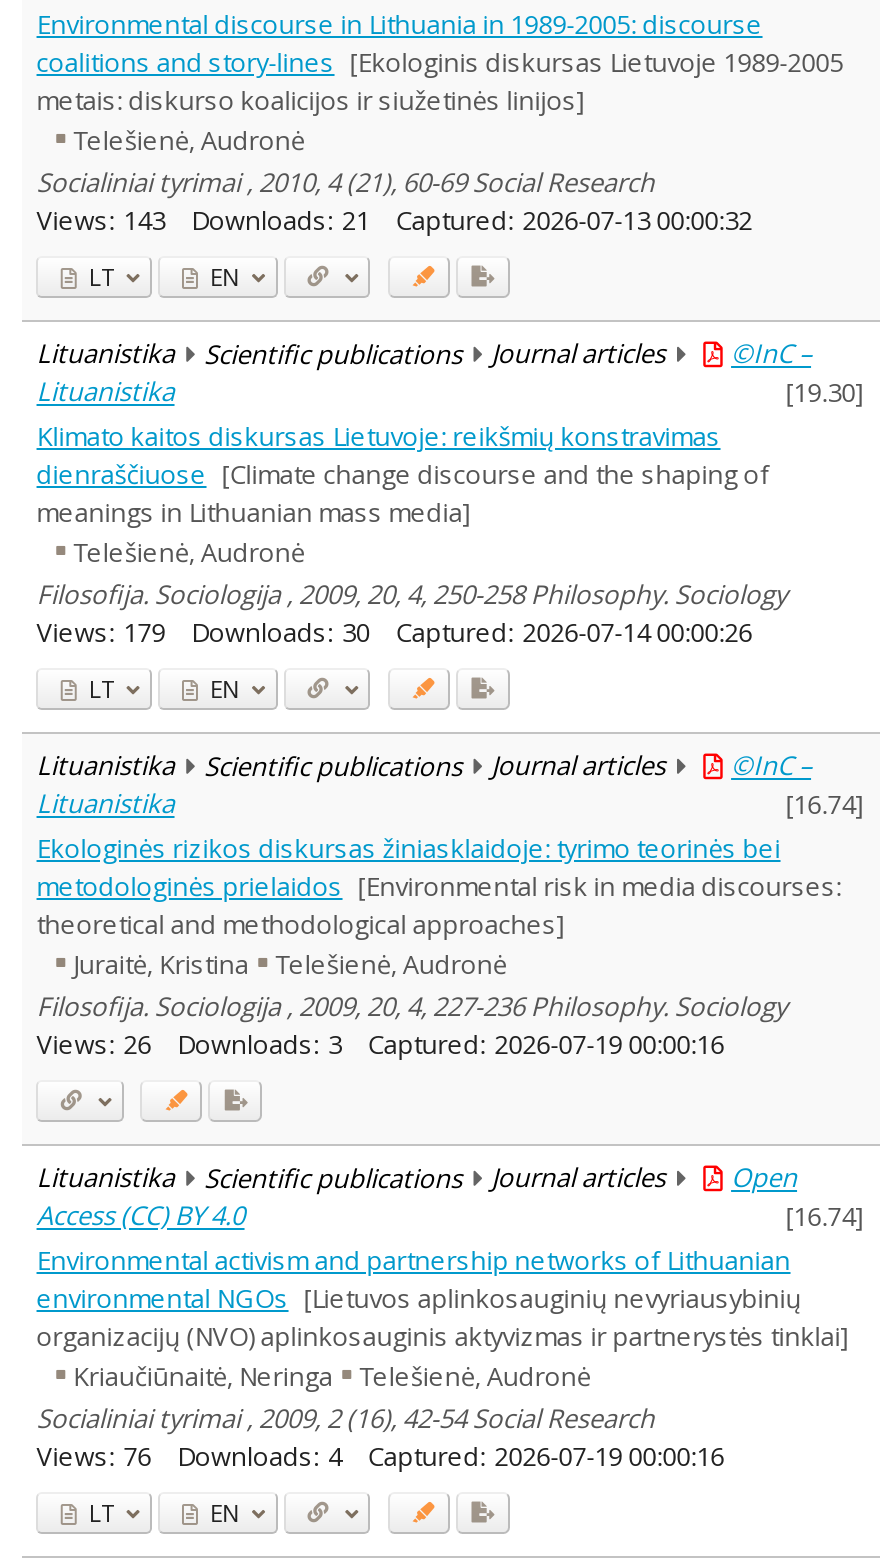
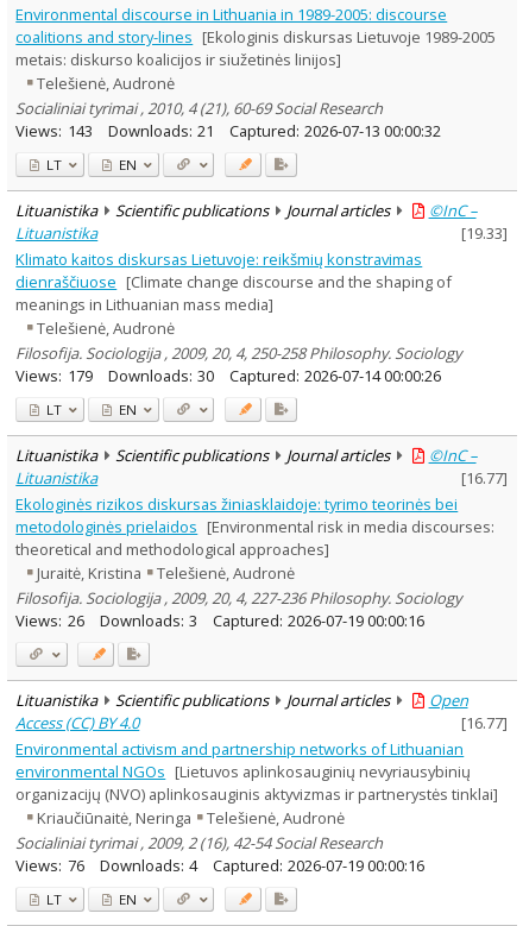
- [19.30]
+ [19.33]

- [16.74]
+ [16.77]

- [16.74]
+ [16.77]
